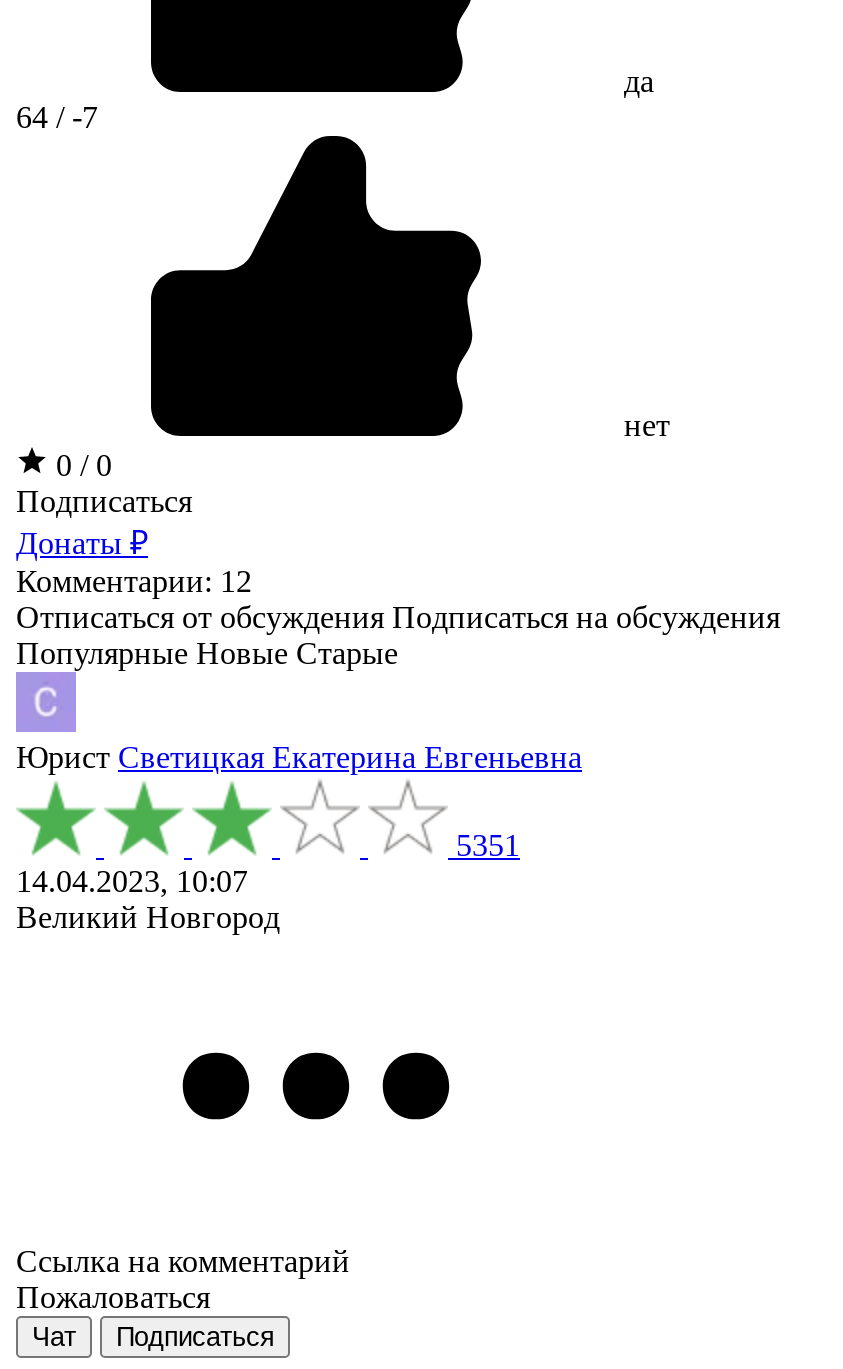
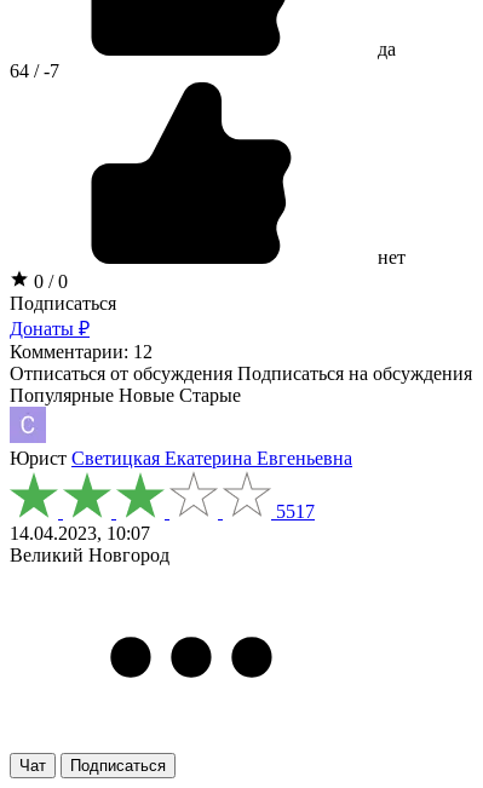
- 5351
+ 5517

- Ссылка на комментарий
- Пожаловаться
